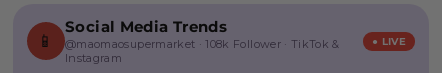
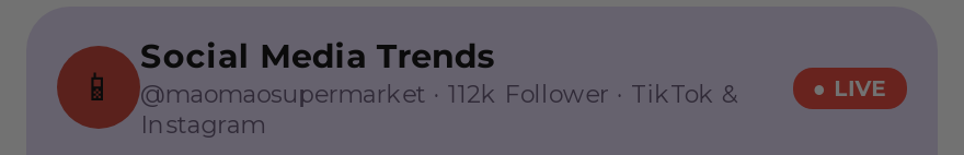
- @maomaosupermarket · 108k Follower · TikTok &
+ @maomaosupermarket · 112k Follower · TikTok &
